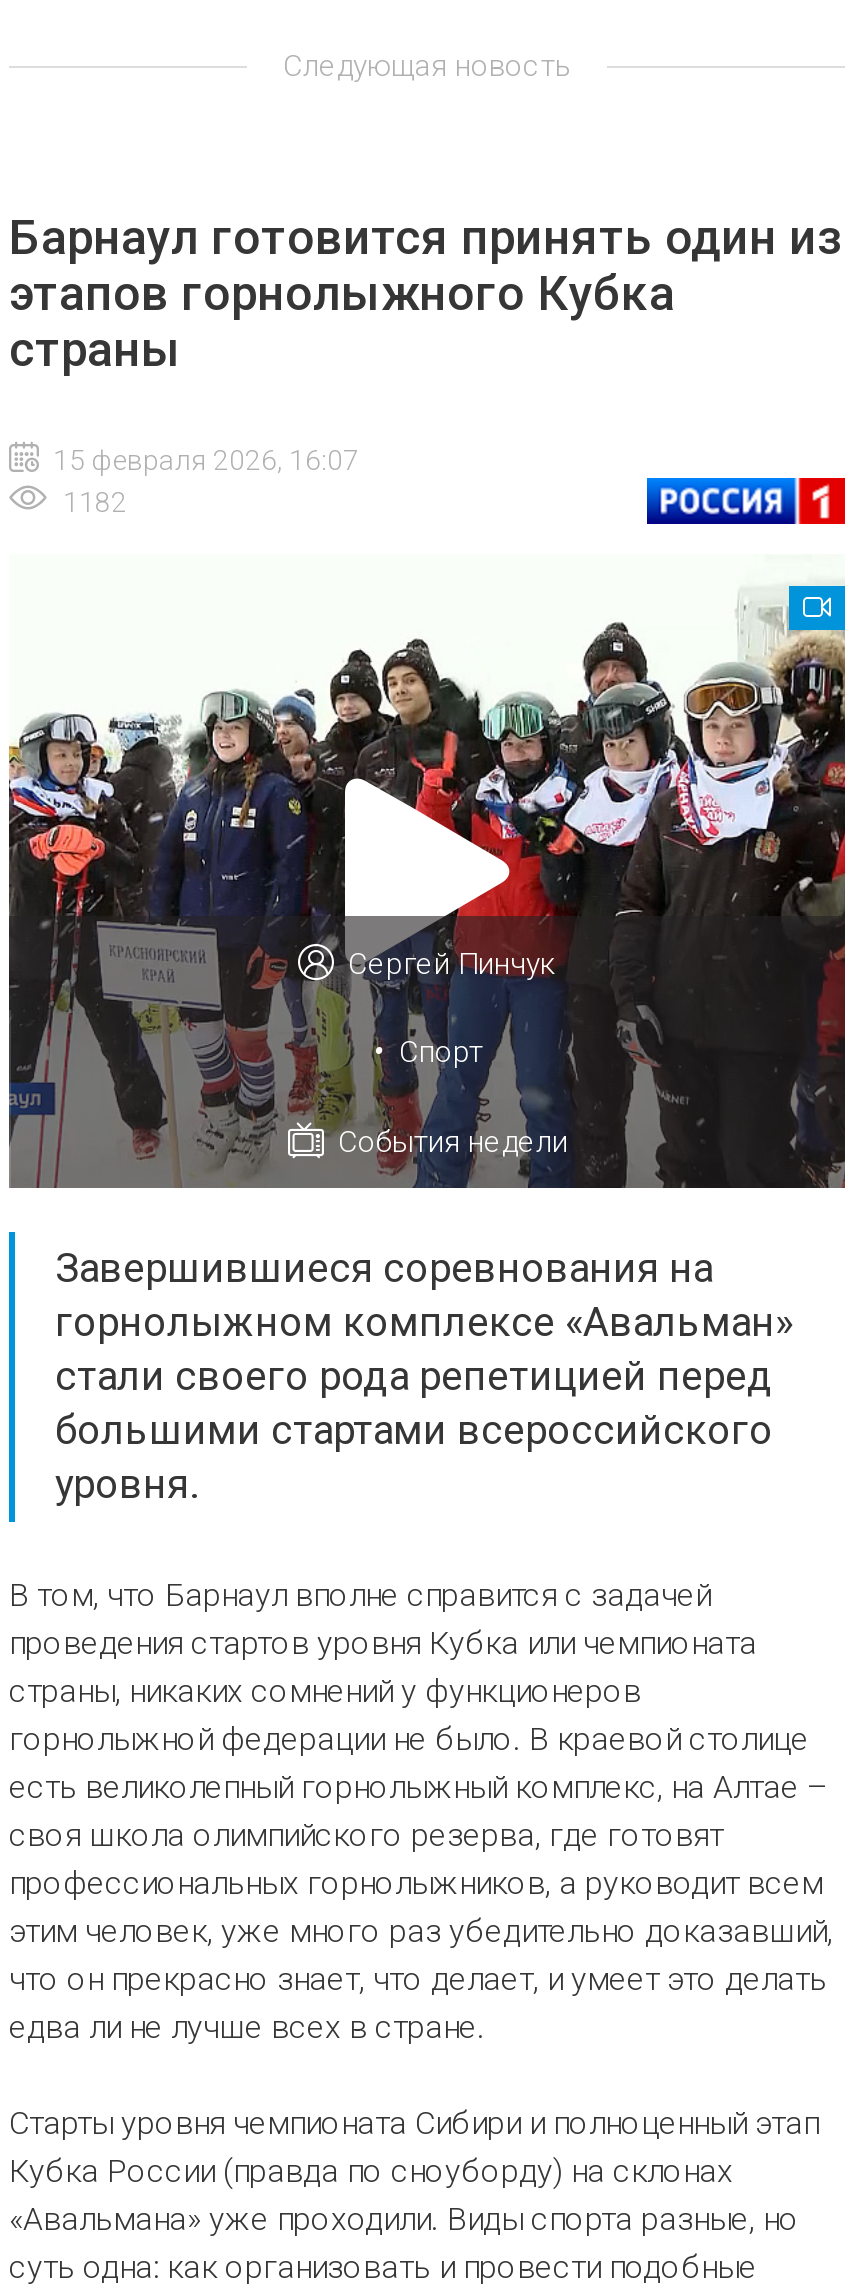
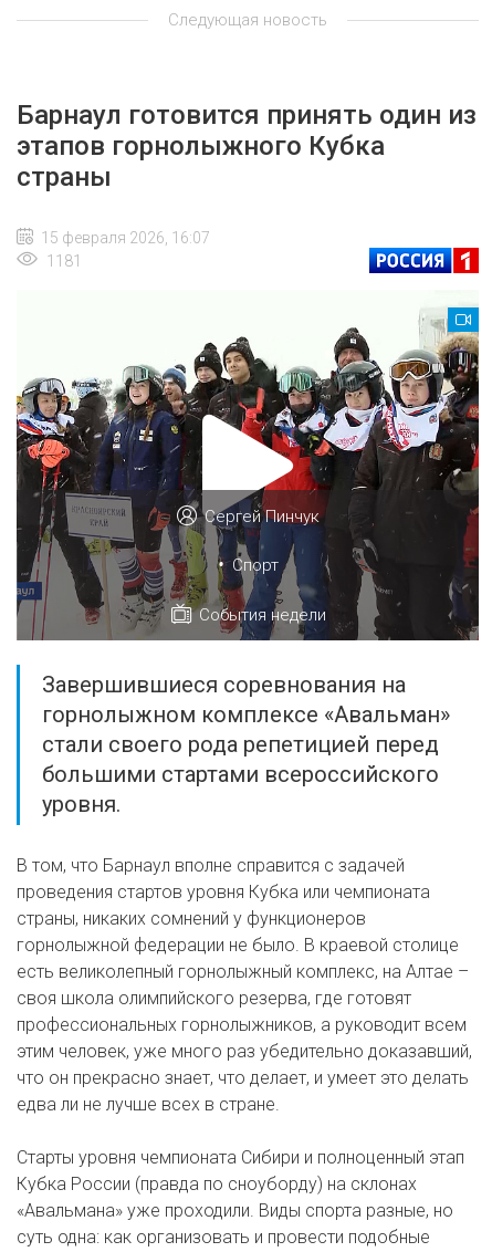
- 1182
+ 1181
